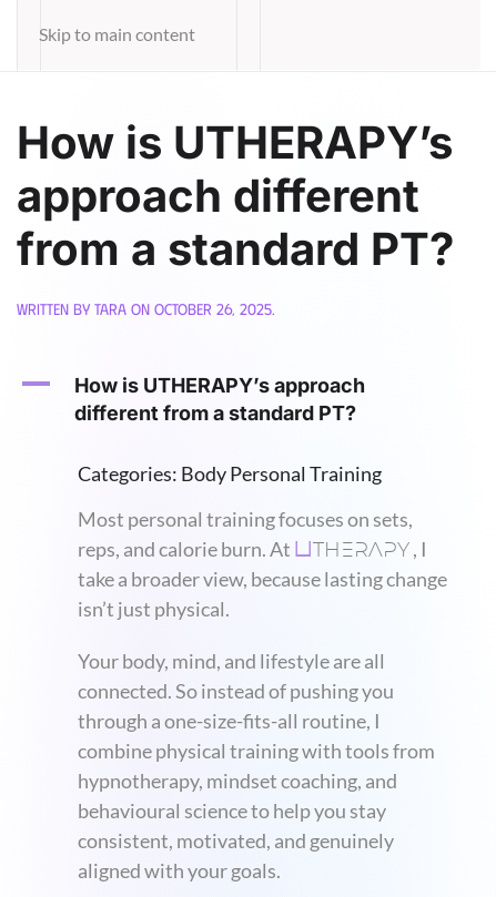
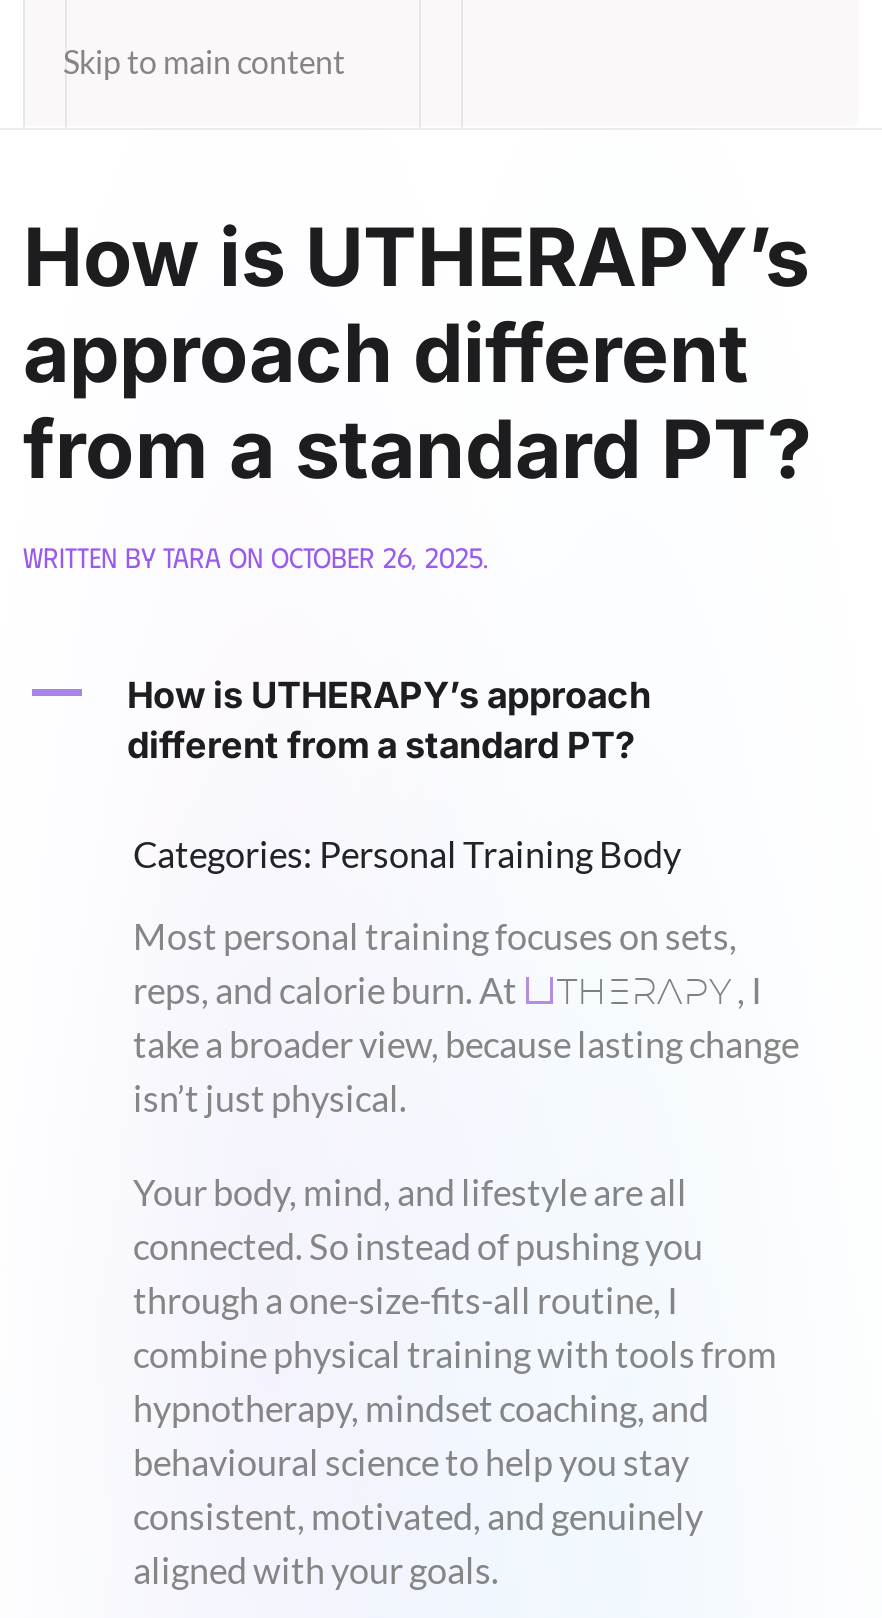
- Categories: Body Personal Training
+ Categories: Personal Training Body
